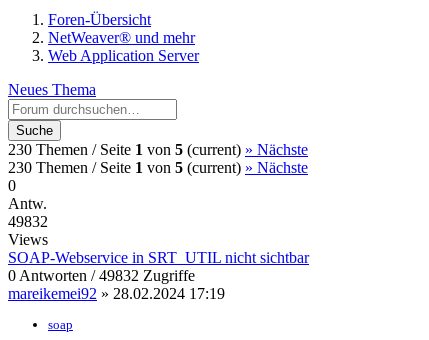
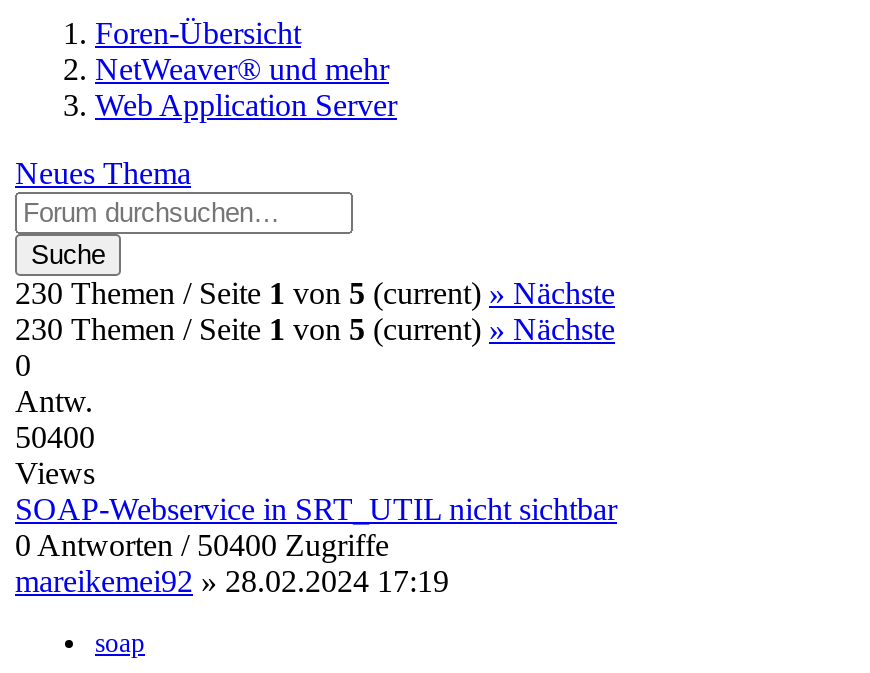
- 49832
+ 50400

- 0 Antworten / 49832 Zugriffe
+ 0 Antworten / 50400 Zugriffe
